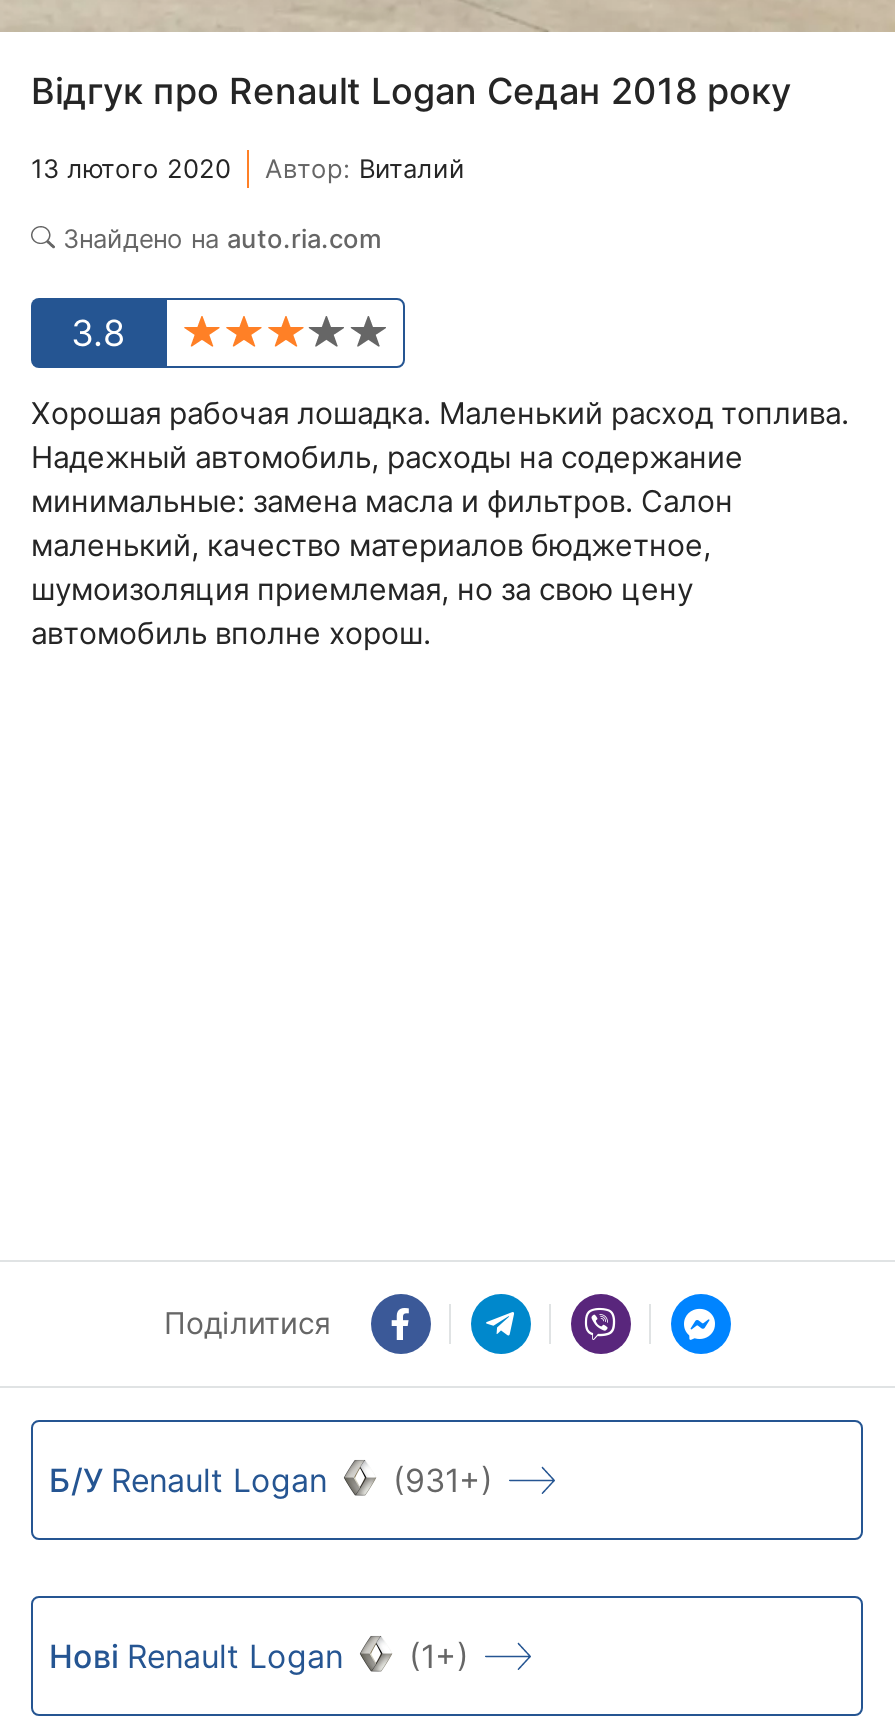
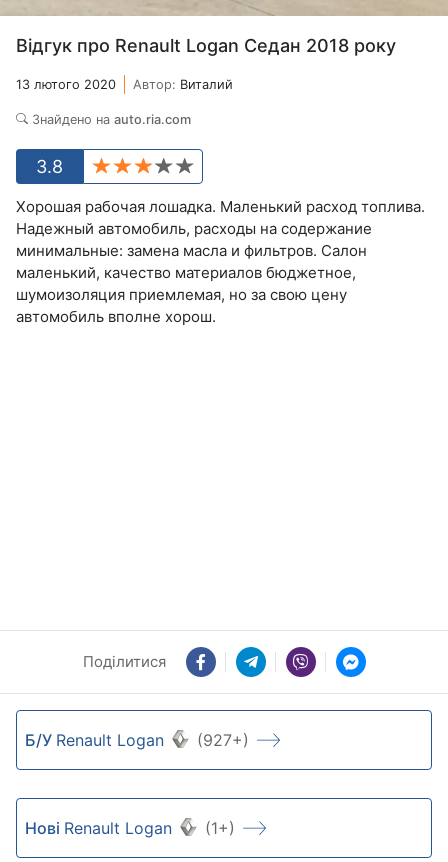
- Б/У Renault Logan (931+)
+ Б/У Renault Logan (927+)
